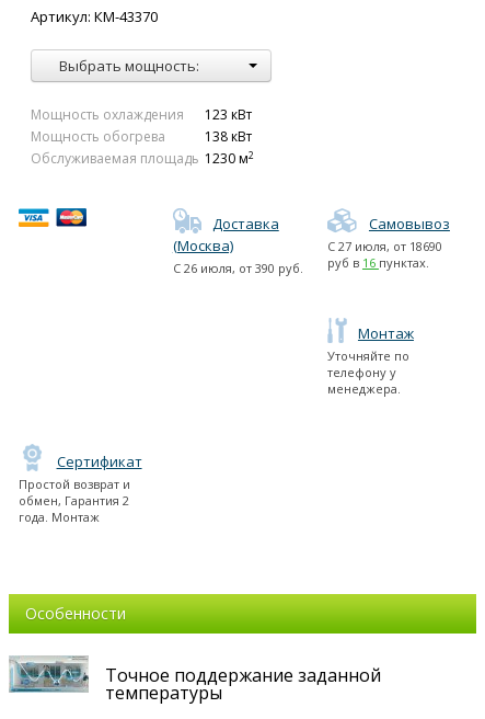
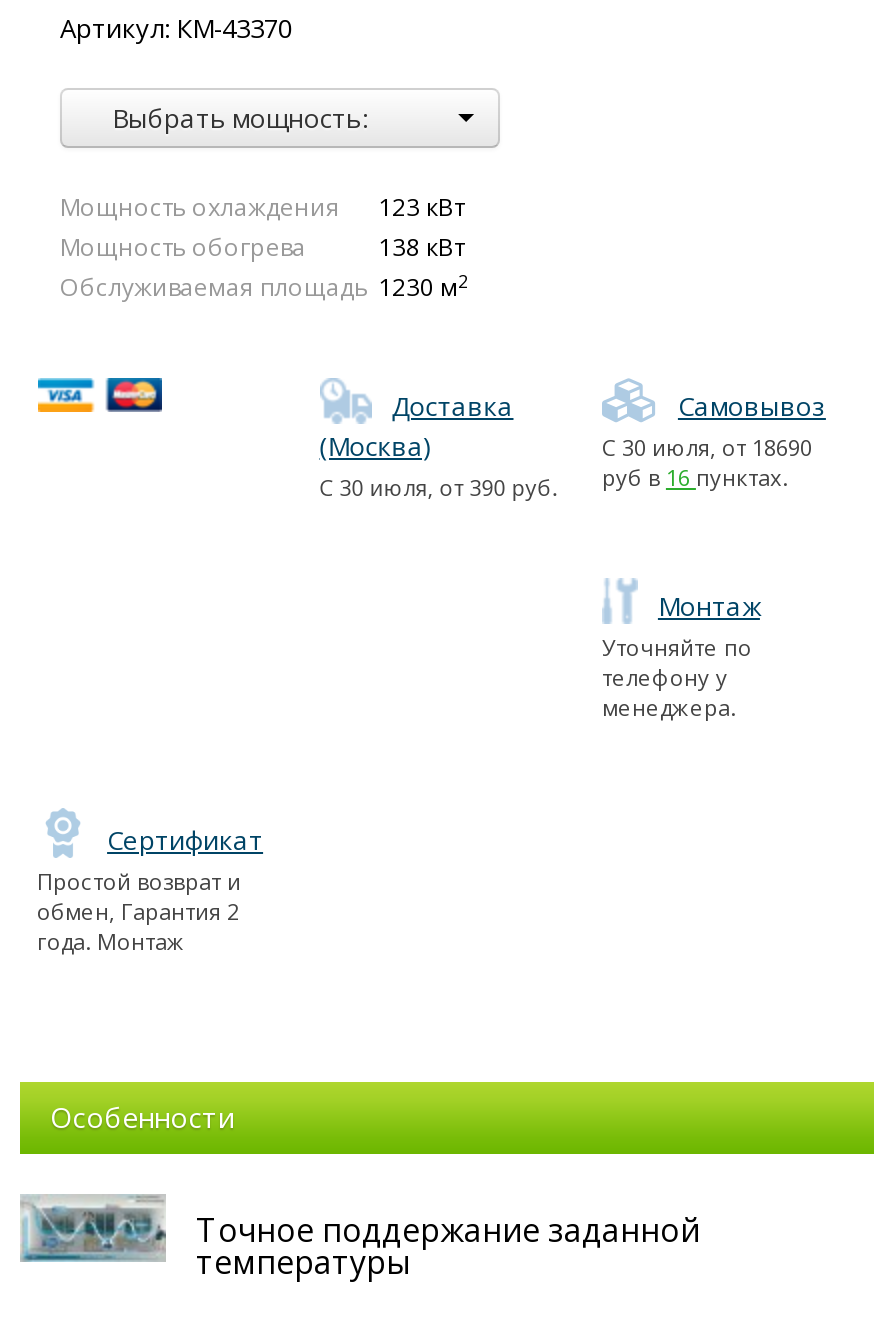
- С 27 июля, от 18690
+ С 30 июля, от 18690

- С 26 июля, от 390 руб. руб в 16 пунктах.
+ С 30 июля, от 390 руб. руб в 16 пунктах.
